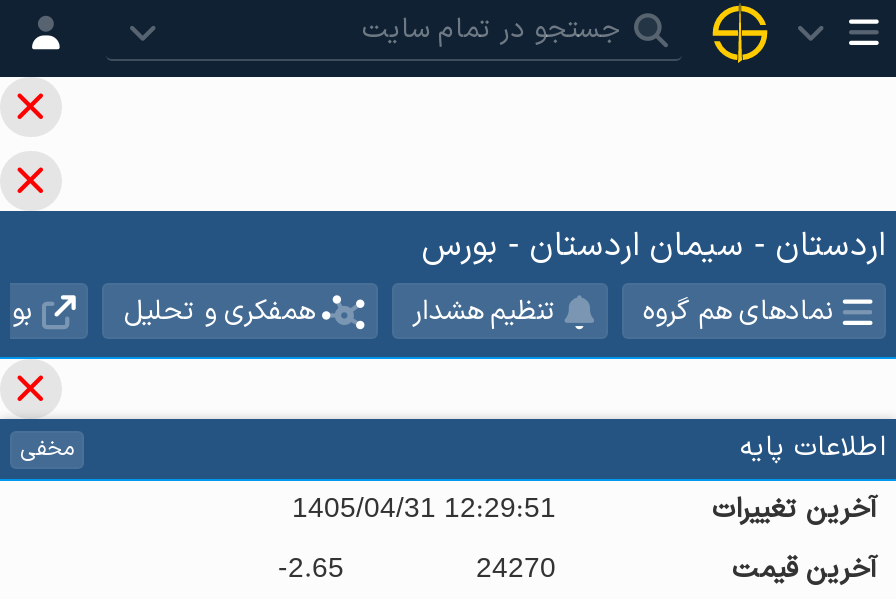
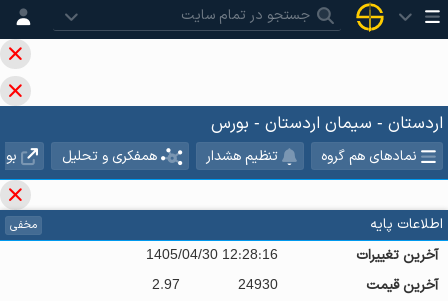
- 1405/04/31 12:29:51
+ 1405/04/30 12:28:16

- -2.65
+ 2.97

- 24270
+ 24930
